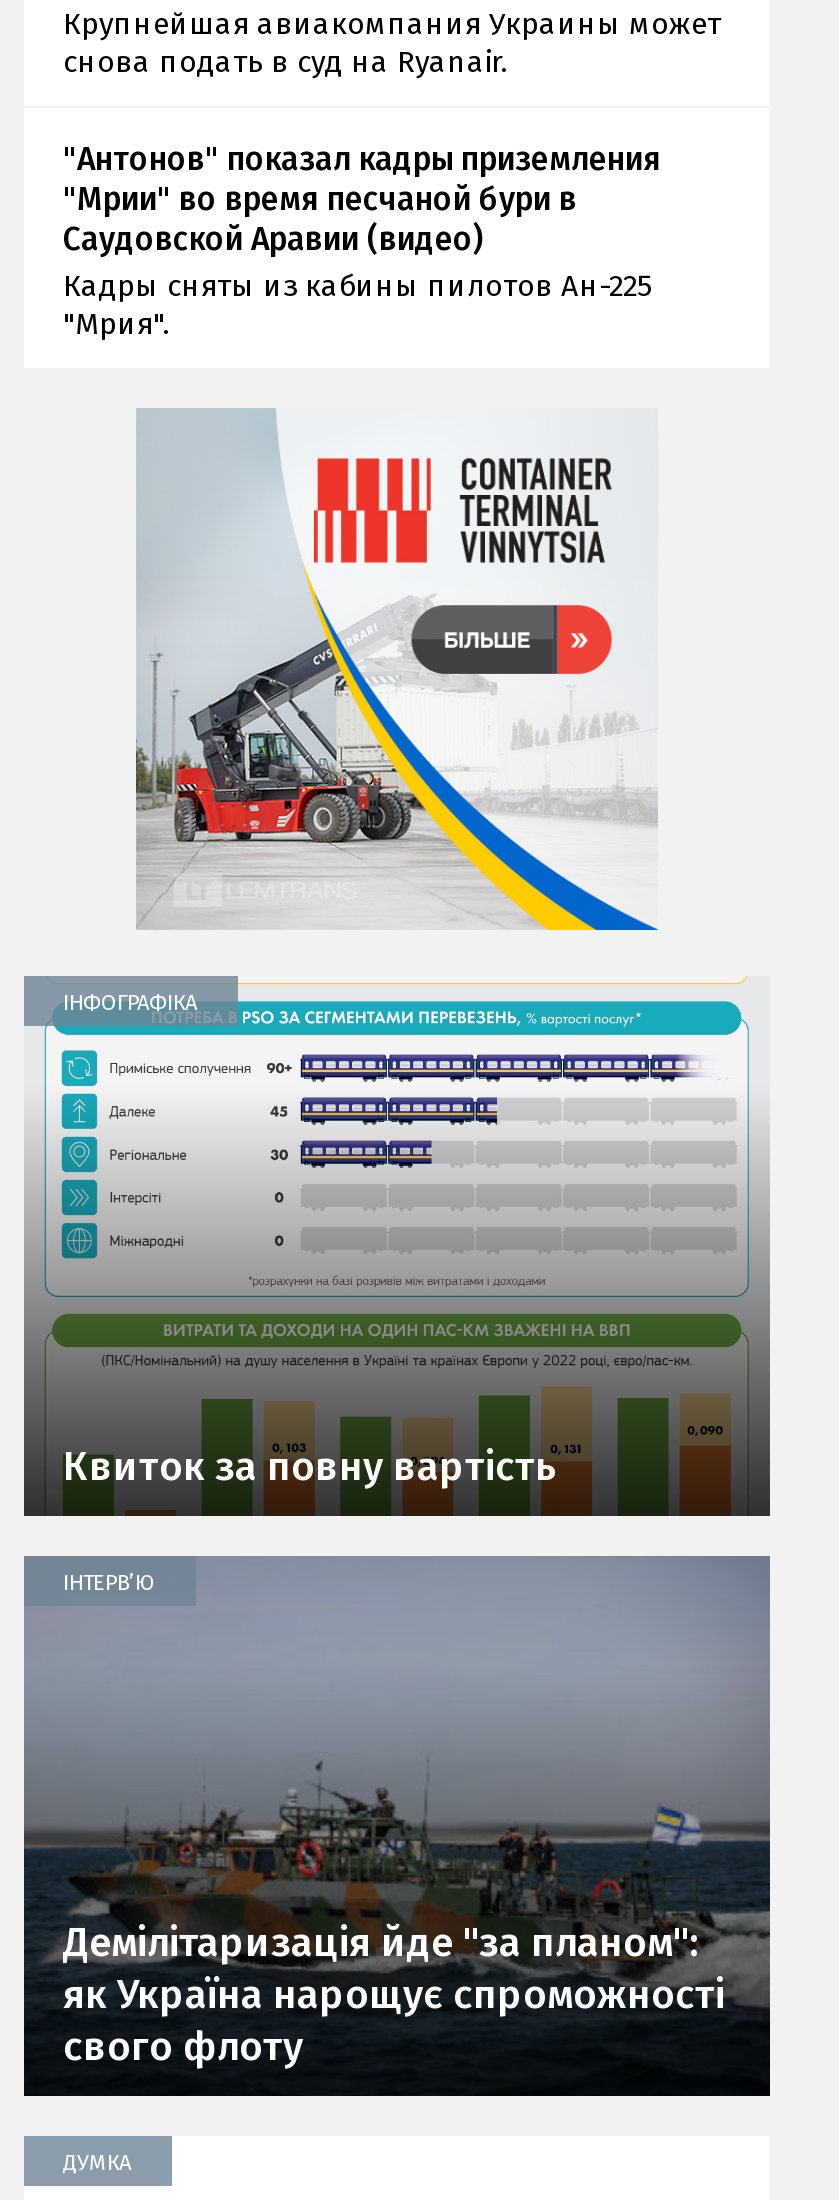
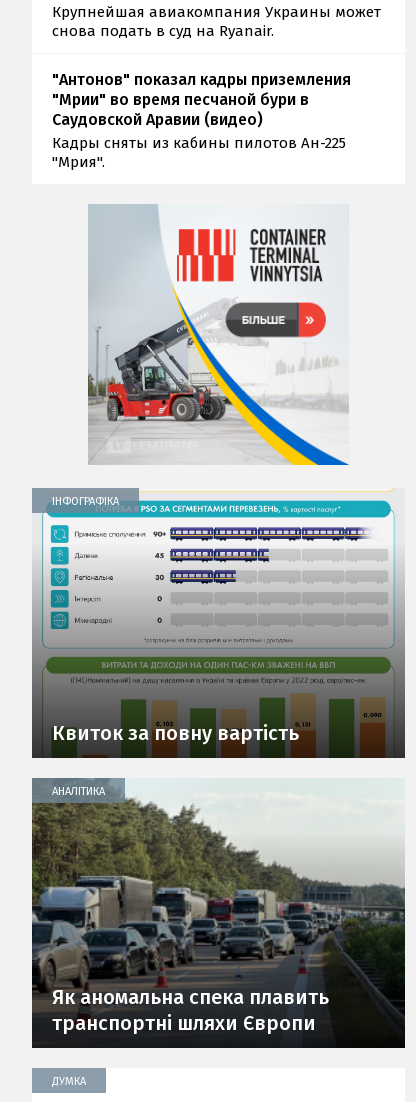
- [image]
- ІНТЕРВʼЮ
+ [image]
+ АНАЛІТИКА

- Демілітаризація йде "за планом":
- як Україна нарощує спроможності
- свого флоту
+ Як аномальна спека плавить
+ транспортні шляхи Європи
